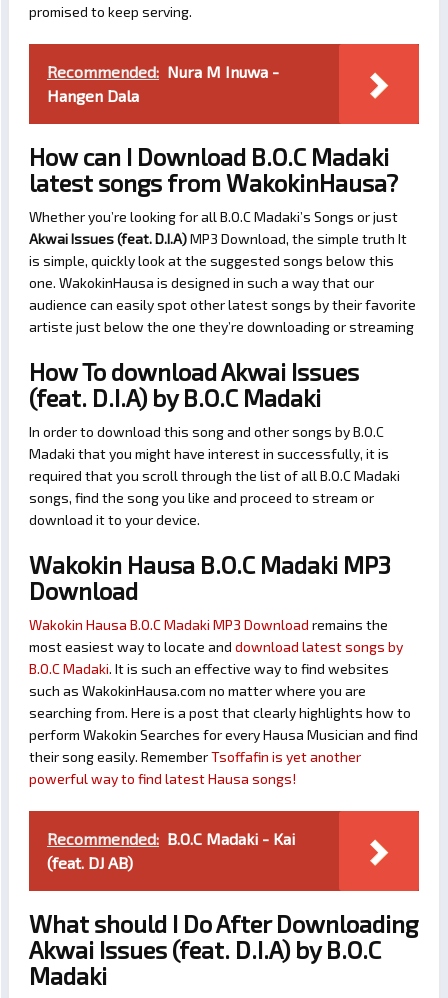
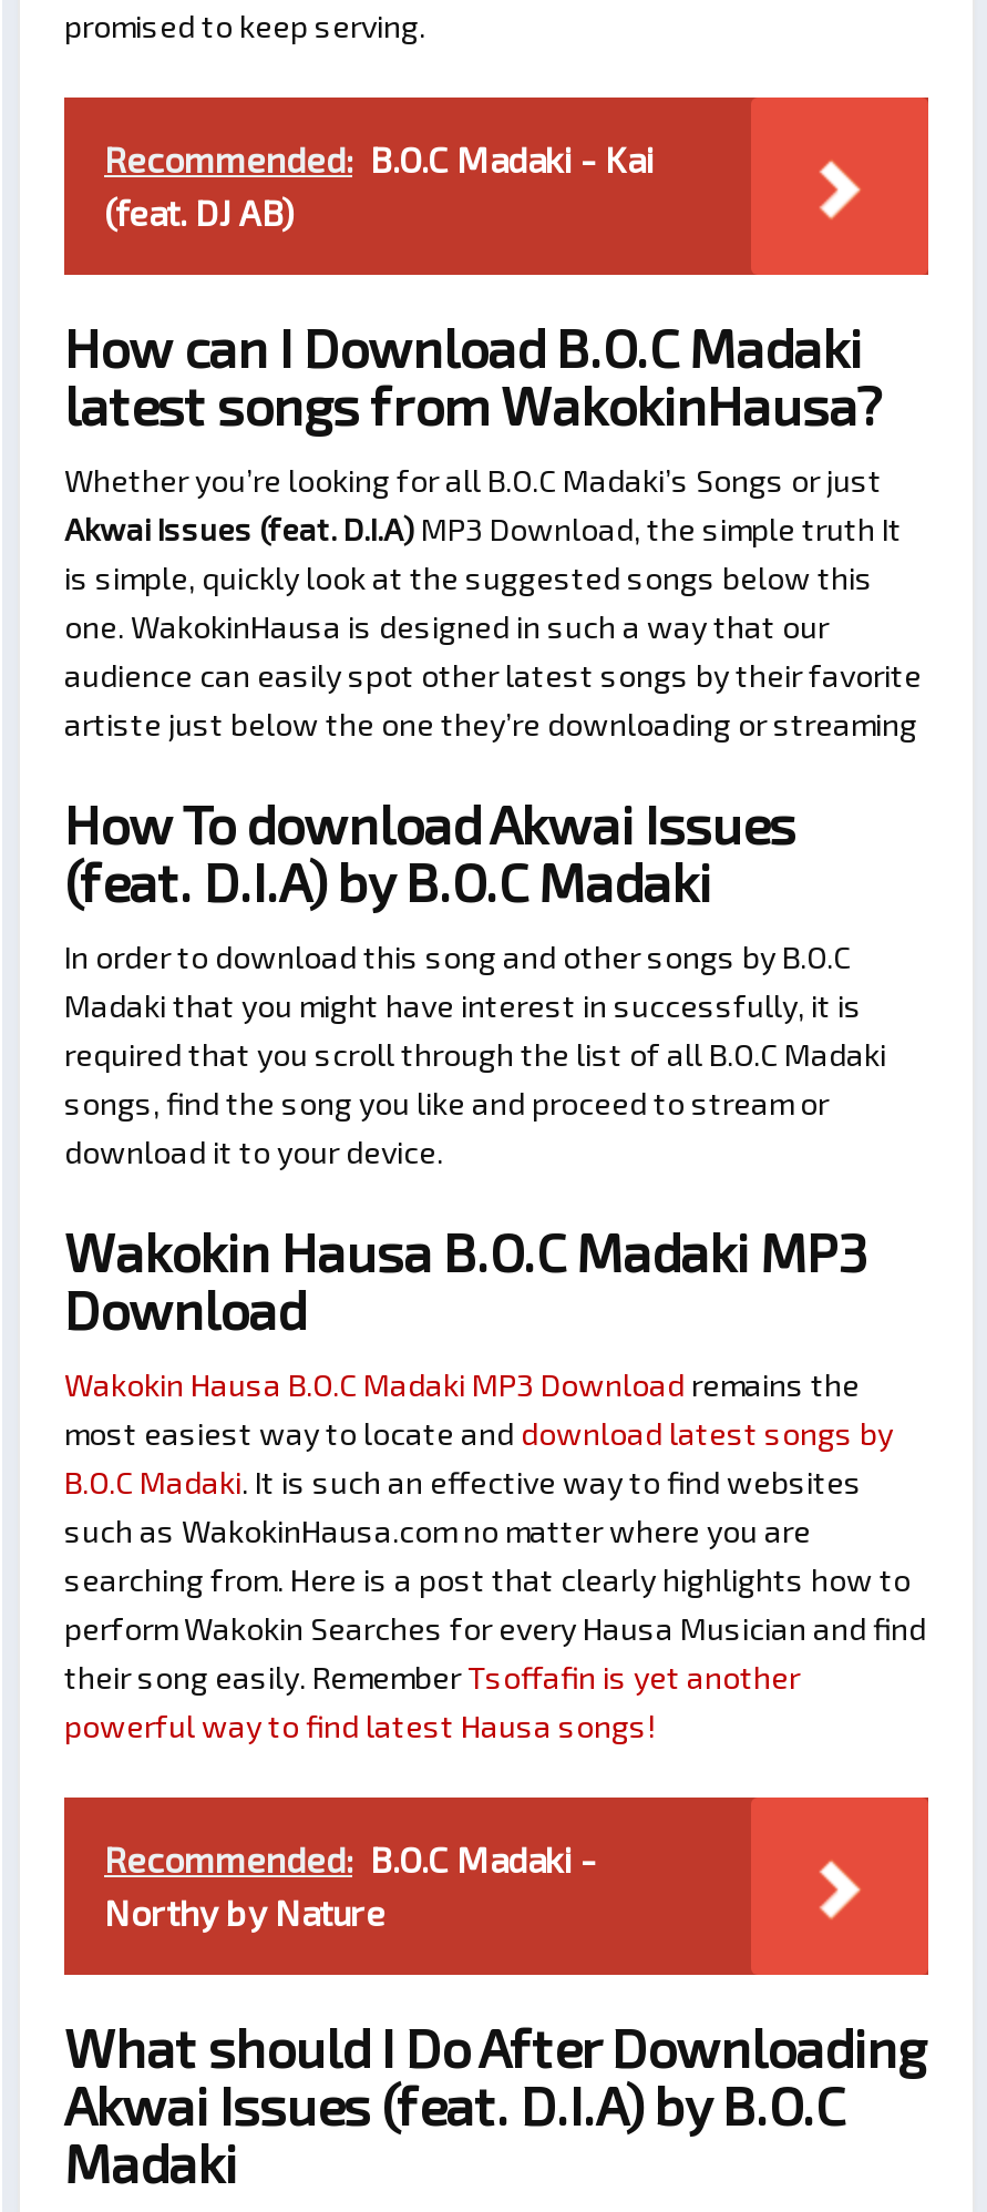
- Recommended: Nura M Inuwa -
- Hangen Dala

+ Recommended: B.O.C Madaki -
+ Northy by Nature

moved up: Recommended: B.O.C Madaki - Kai | (feat. DJ AB)
